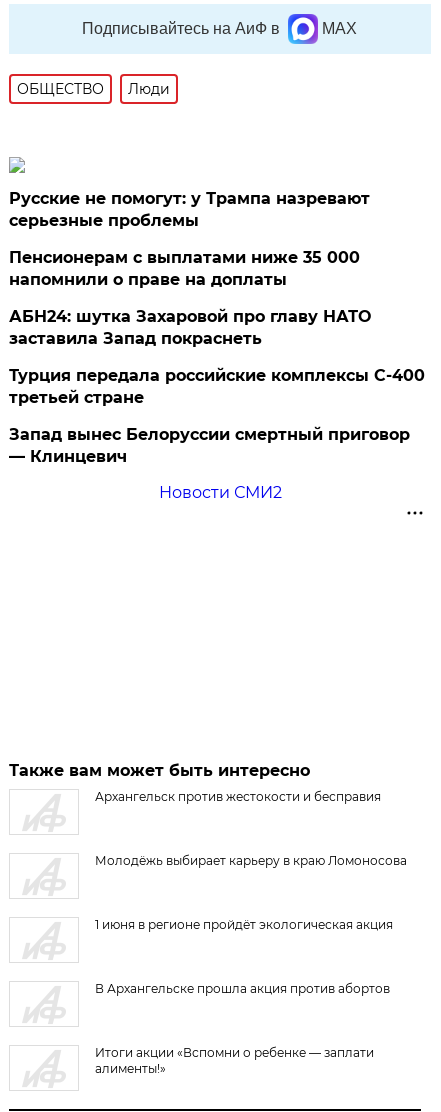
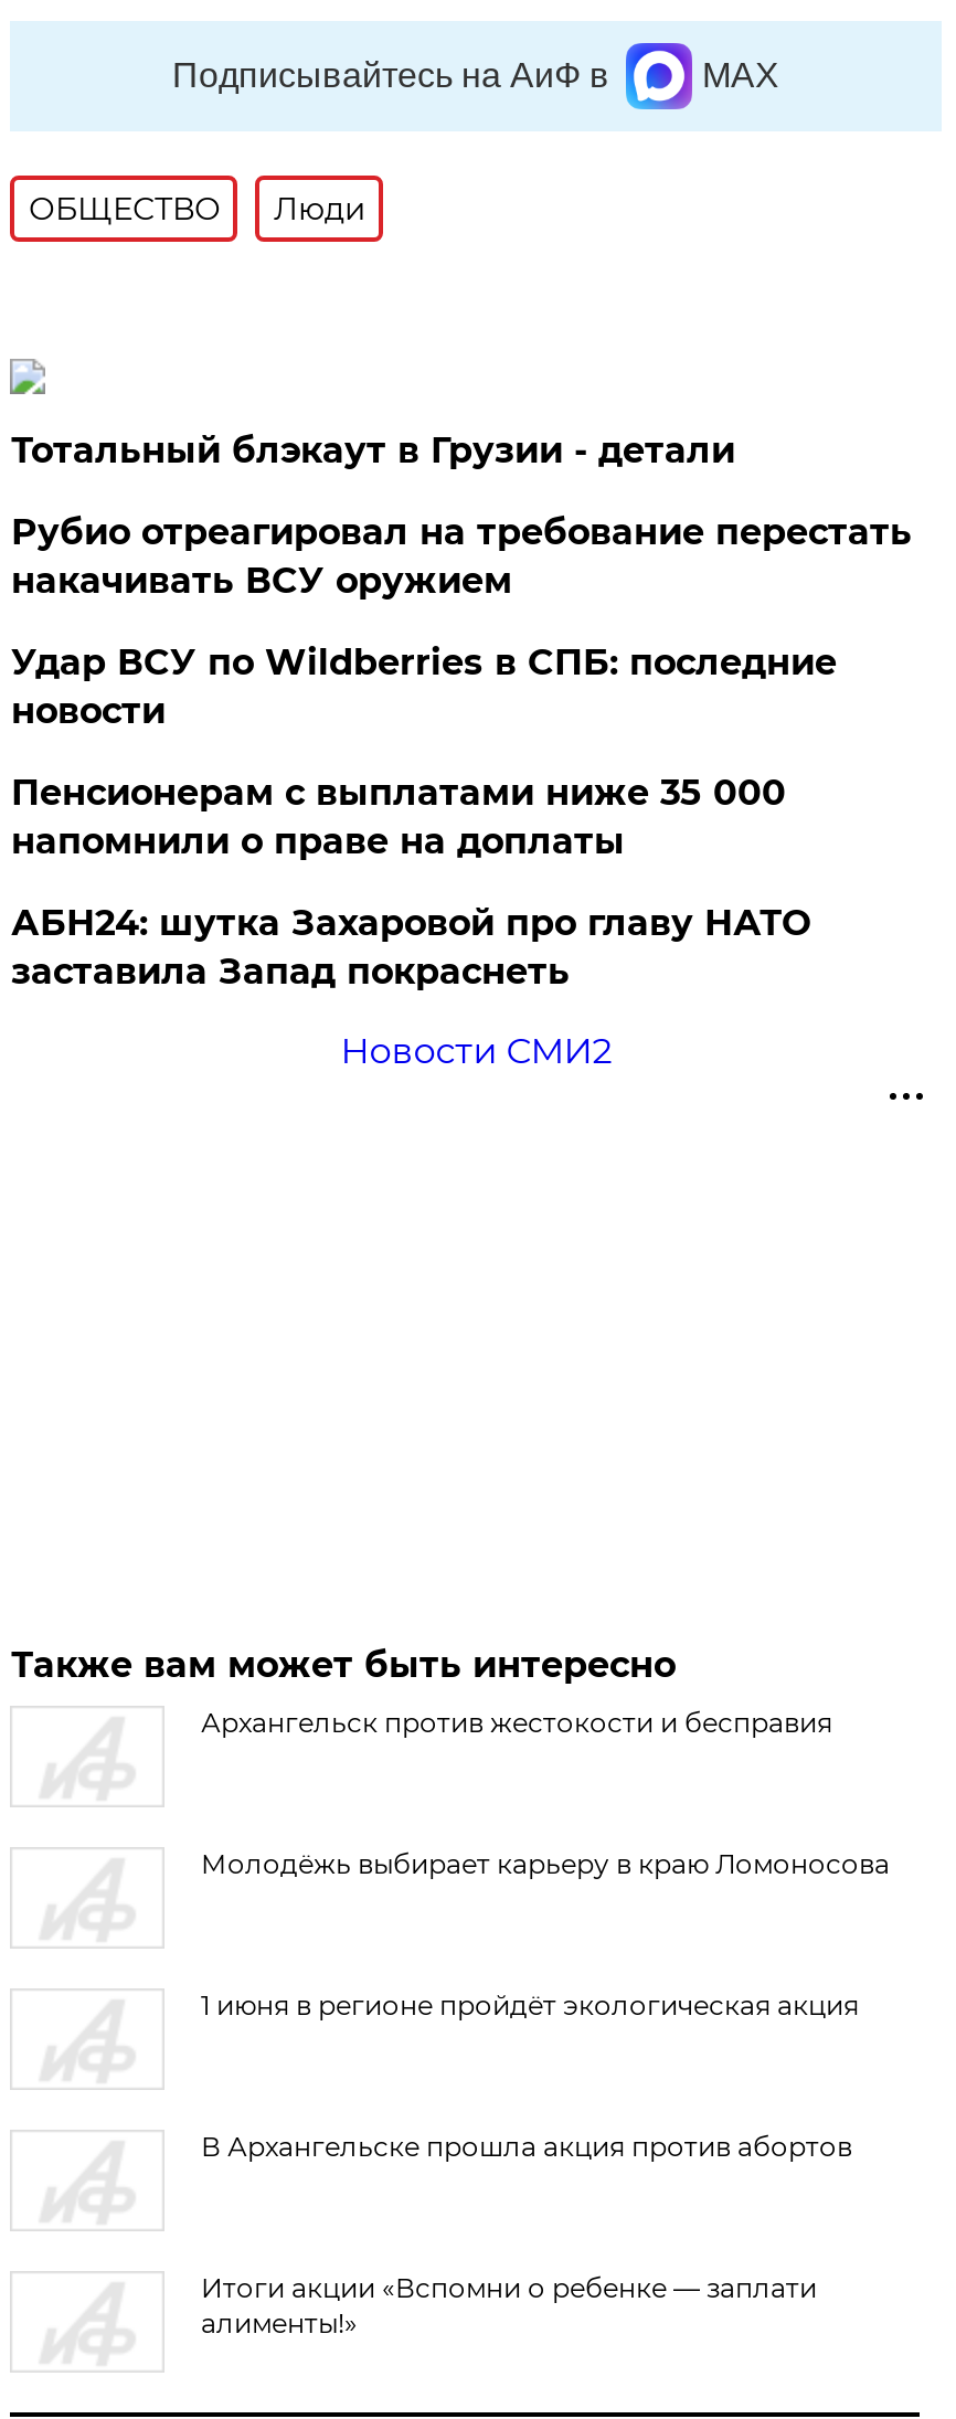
- Русские не помогут: у Трампа назревают
- серьезные проблемы
+ Тотальный блэкаут в Грузии - детали
+ Рубио отреагировал на требование перестать
+ накачивать ВСУ оружием
+ Удар ВСУ по Wildberries в СПБ: последние
+ новости

moved down: Пенсионерам с выплатами ниже 35 000 | напомнили о праве на доплаты | АБН24: шутка Захаровой про главу НАТО | заставила Запад покраснеть

- Турция передала российские комплексы С-400
- третьей стране
- Запад вынес Белоруссии смертный приговор
- — Клинцевич
